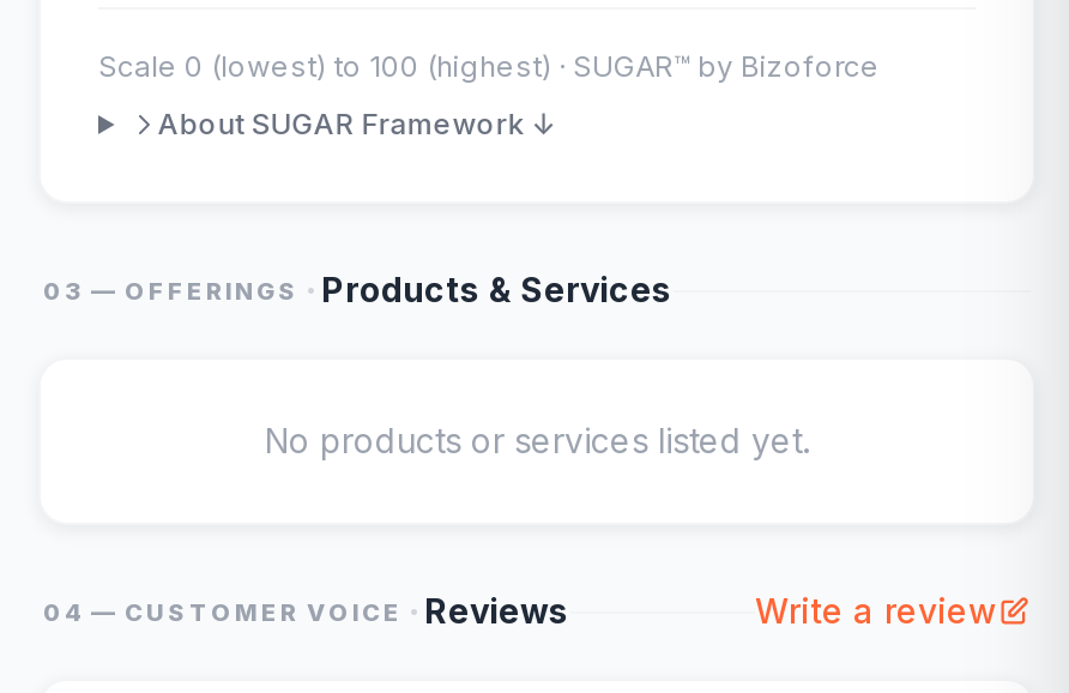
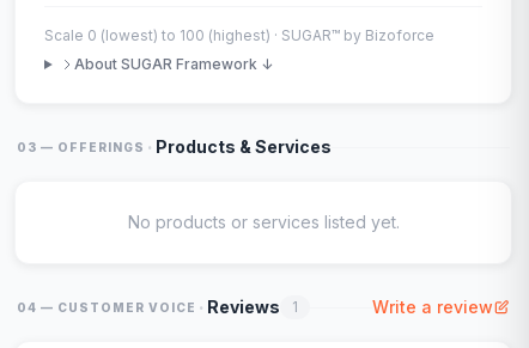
+ 1
